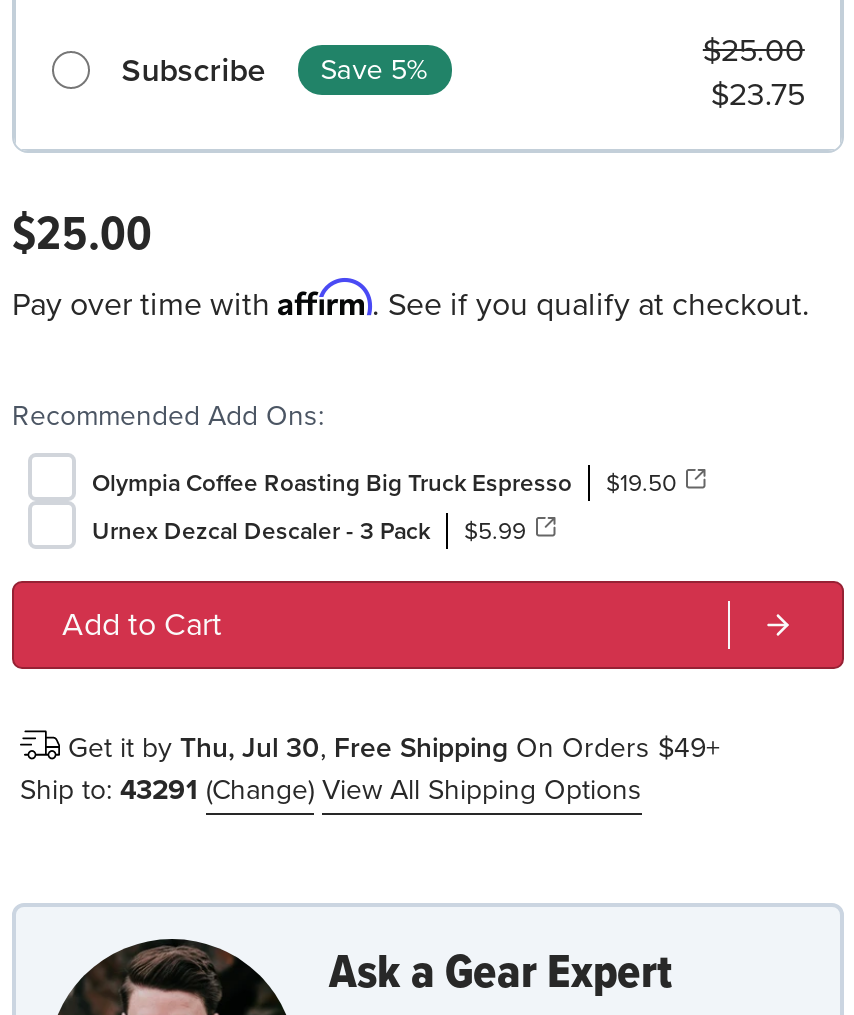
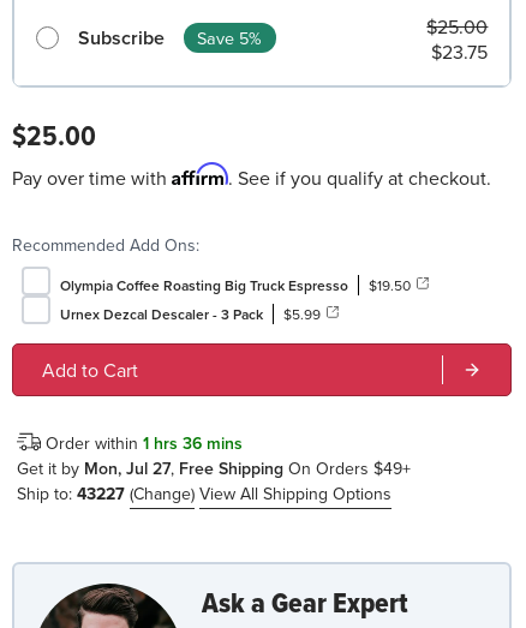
- Get it by Thu, Jul 30, Free Shipping On Orders $49+
- Ship to: 43291 (Change) View All Shipping Options
+ Order within 1 hrs 36 mins
+ Get it by Mon, Jul 27, Free Shipping On Orders $49+
+ Ship to: 43227 (Change) View All Shipping Options
